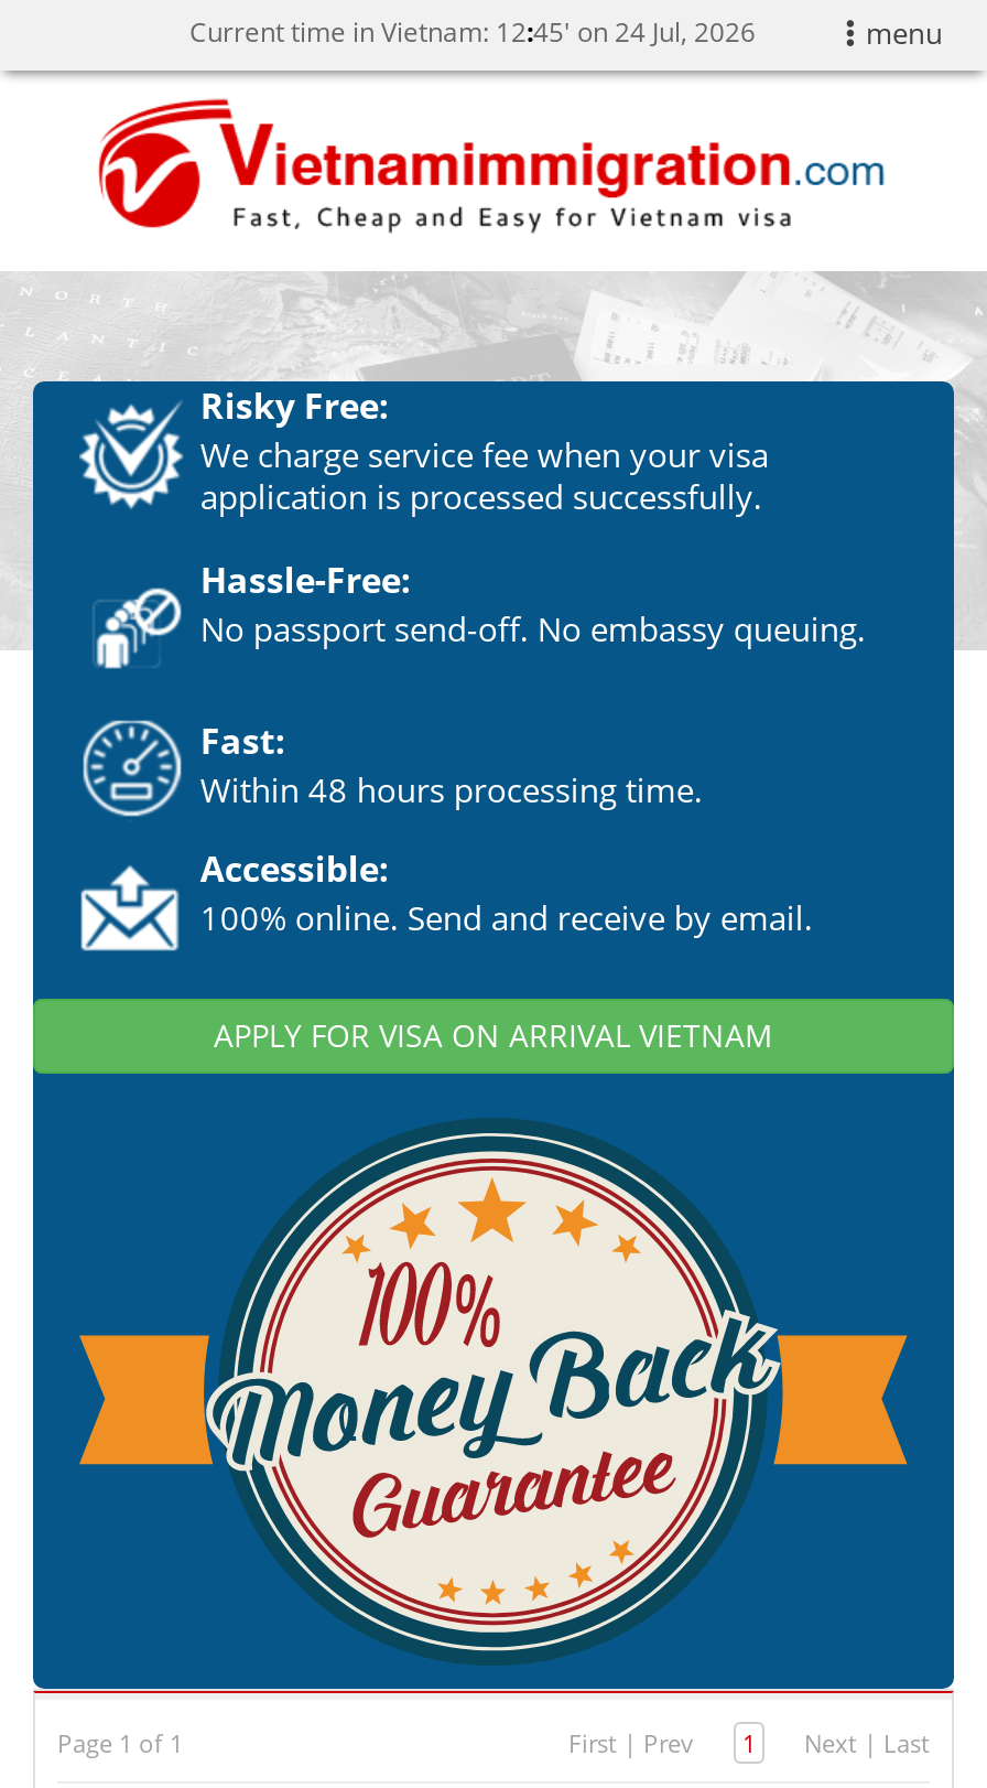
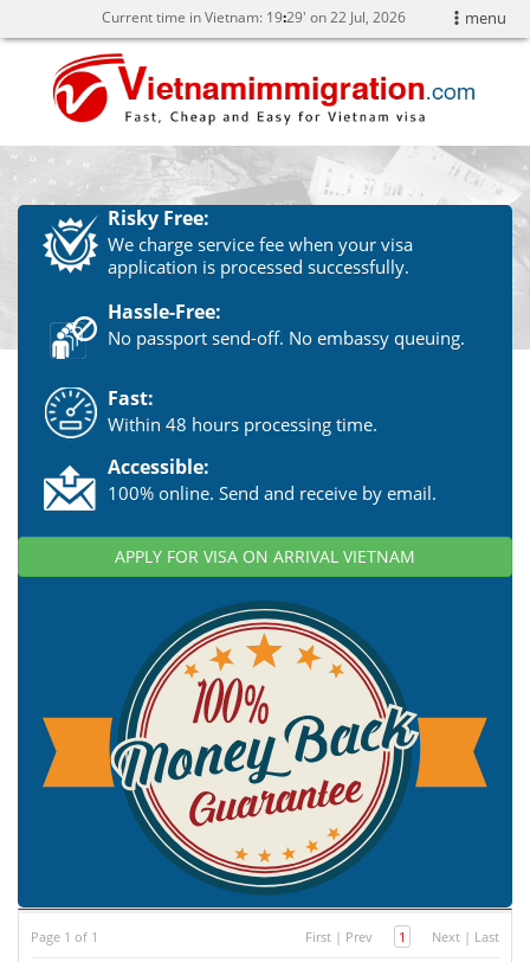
- Current time in Vietnam: 12 45' on 24 Jul, 2026
+ Current time in Vietnam: 19 29' on 22 Jul, 2026
